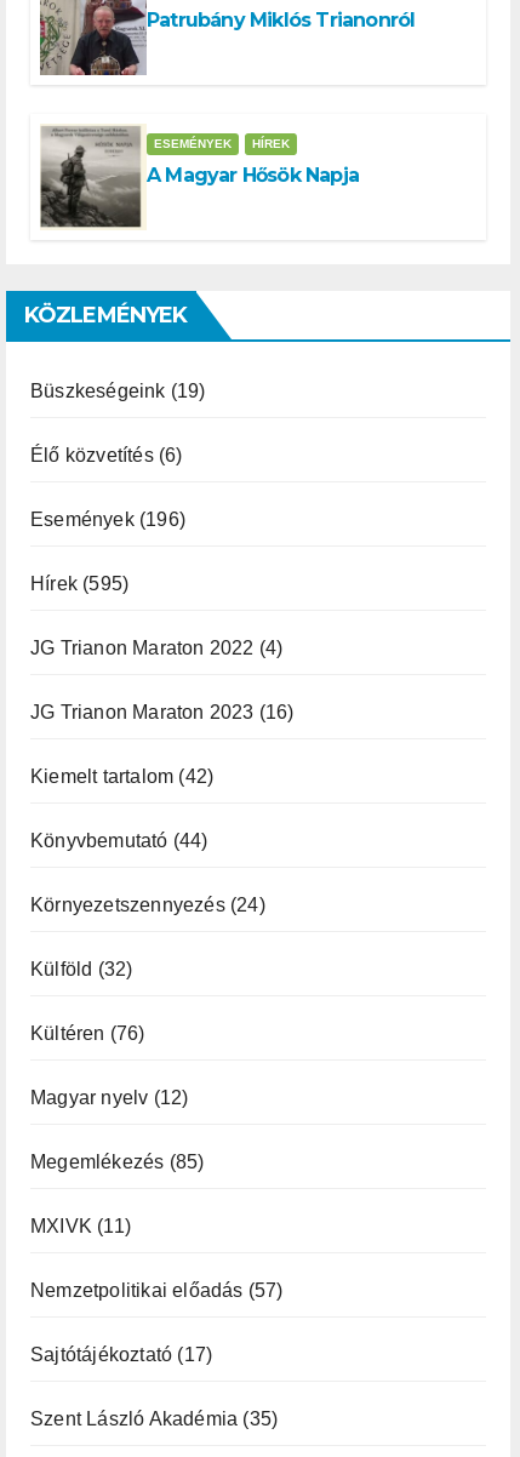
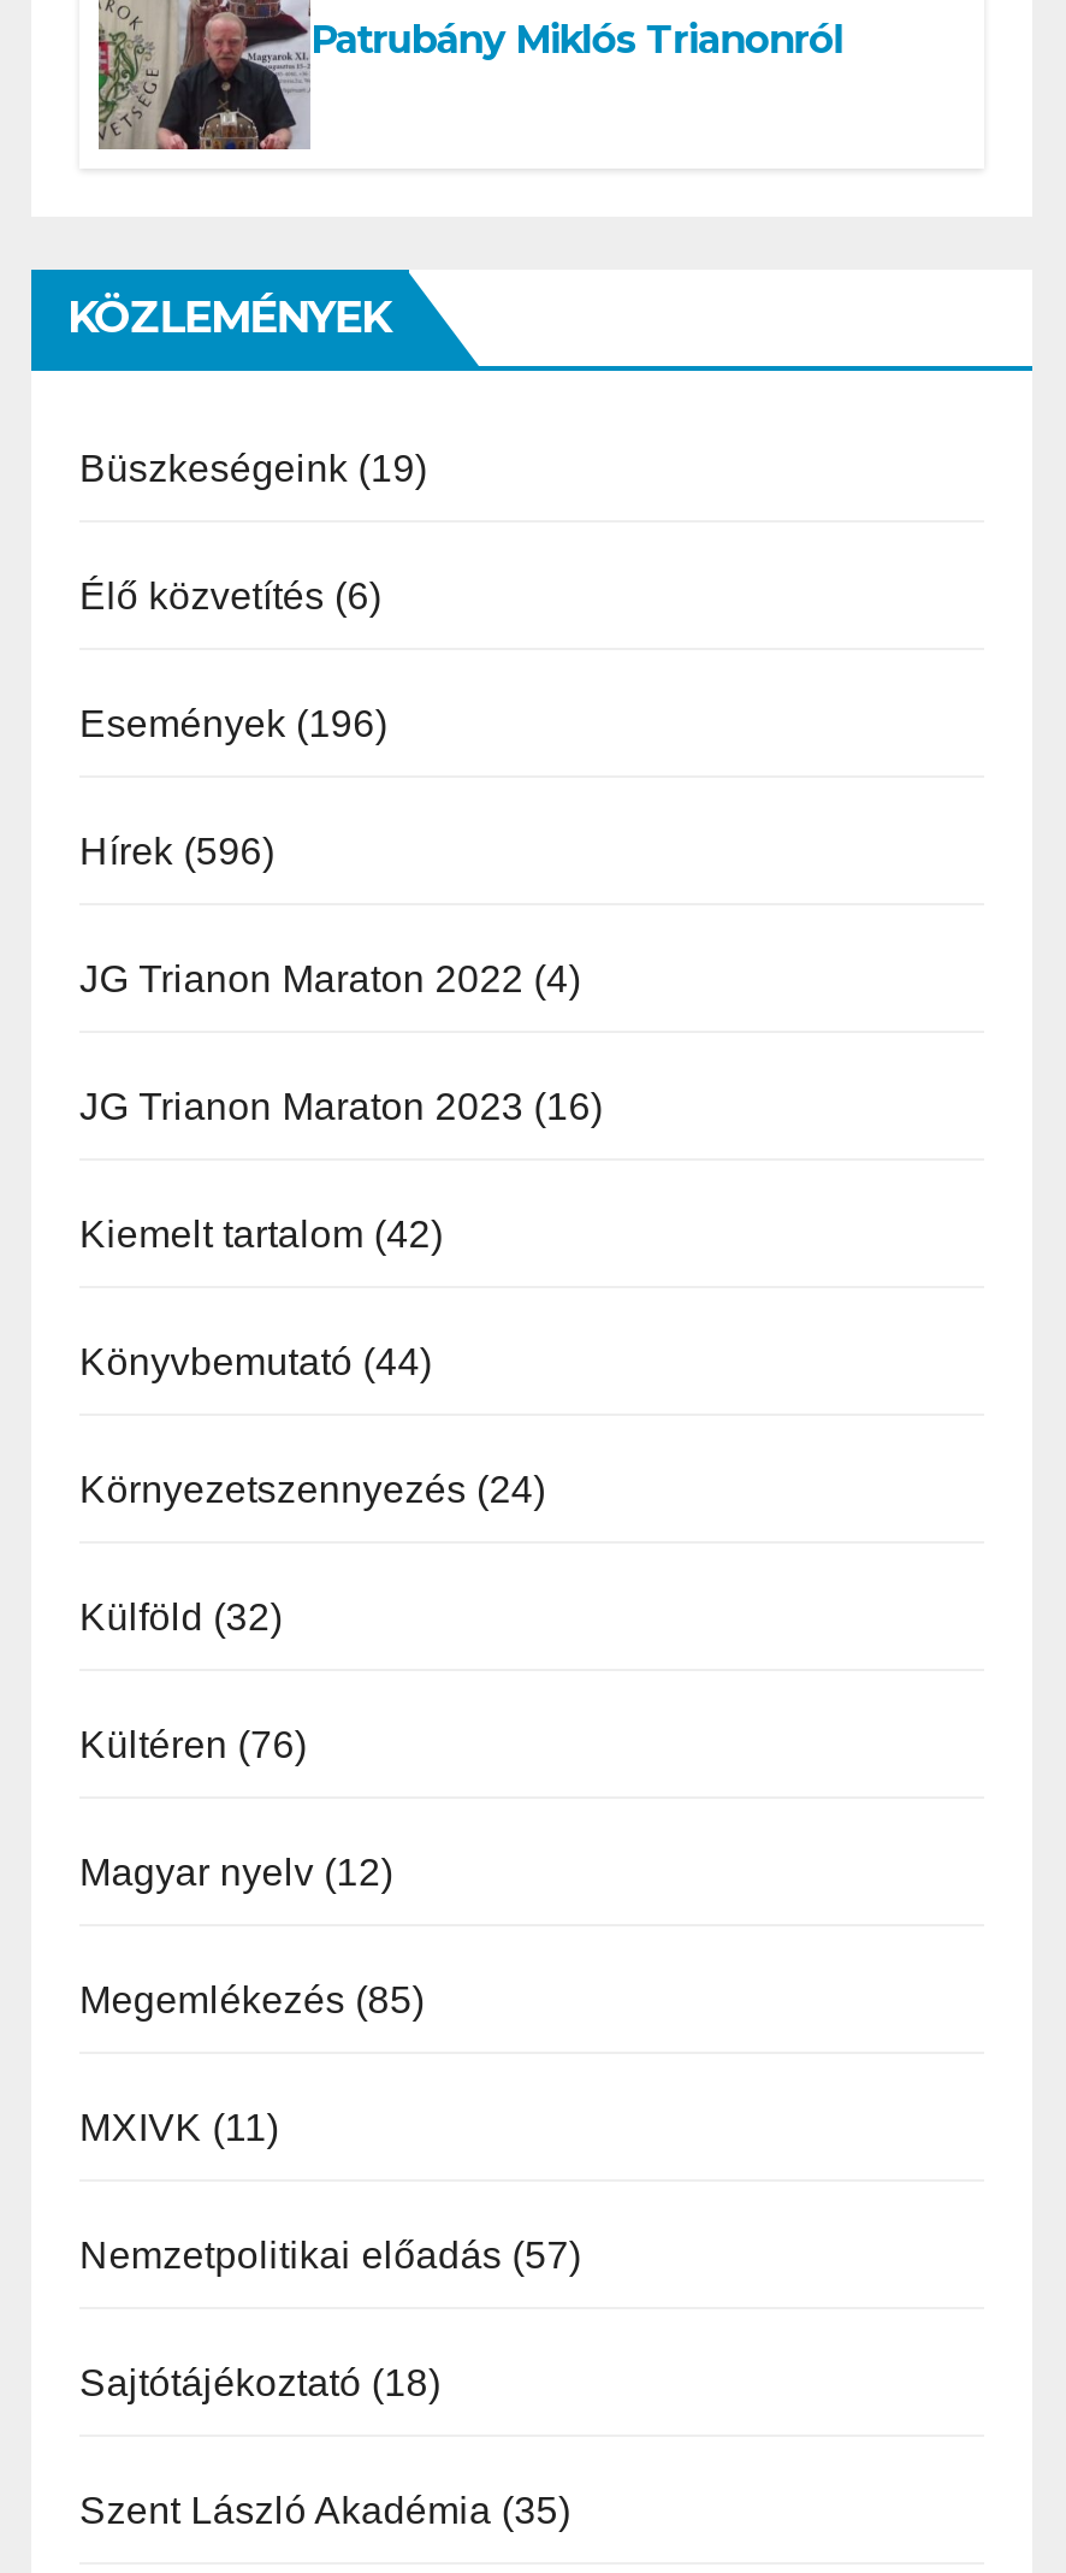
- [image]
- ESEMÉNYEK
- HÍREK
- A Magyar Hősök Napja

- Hírek (595)
+ Hírek (596)

- Sajtótájékoztató (17)
+ Sajtótájékoztató (18)
